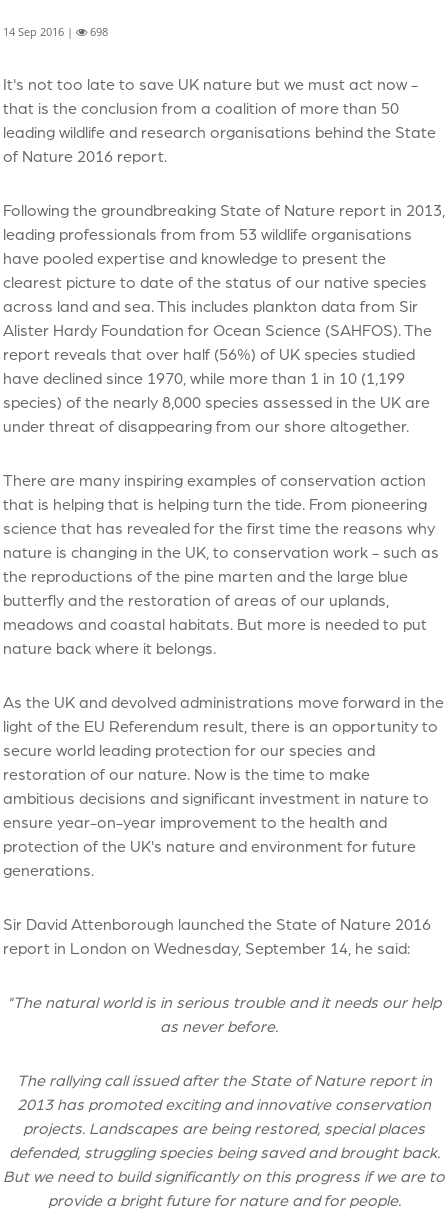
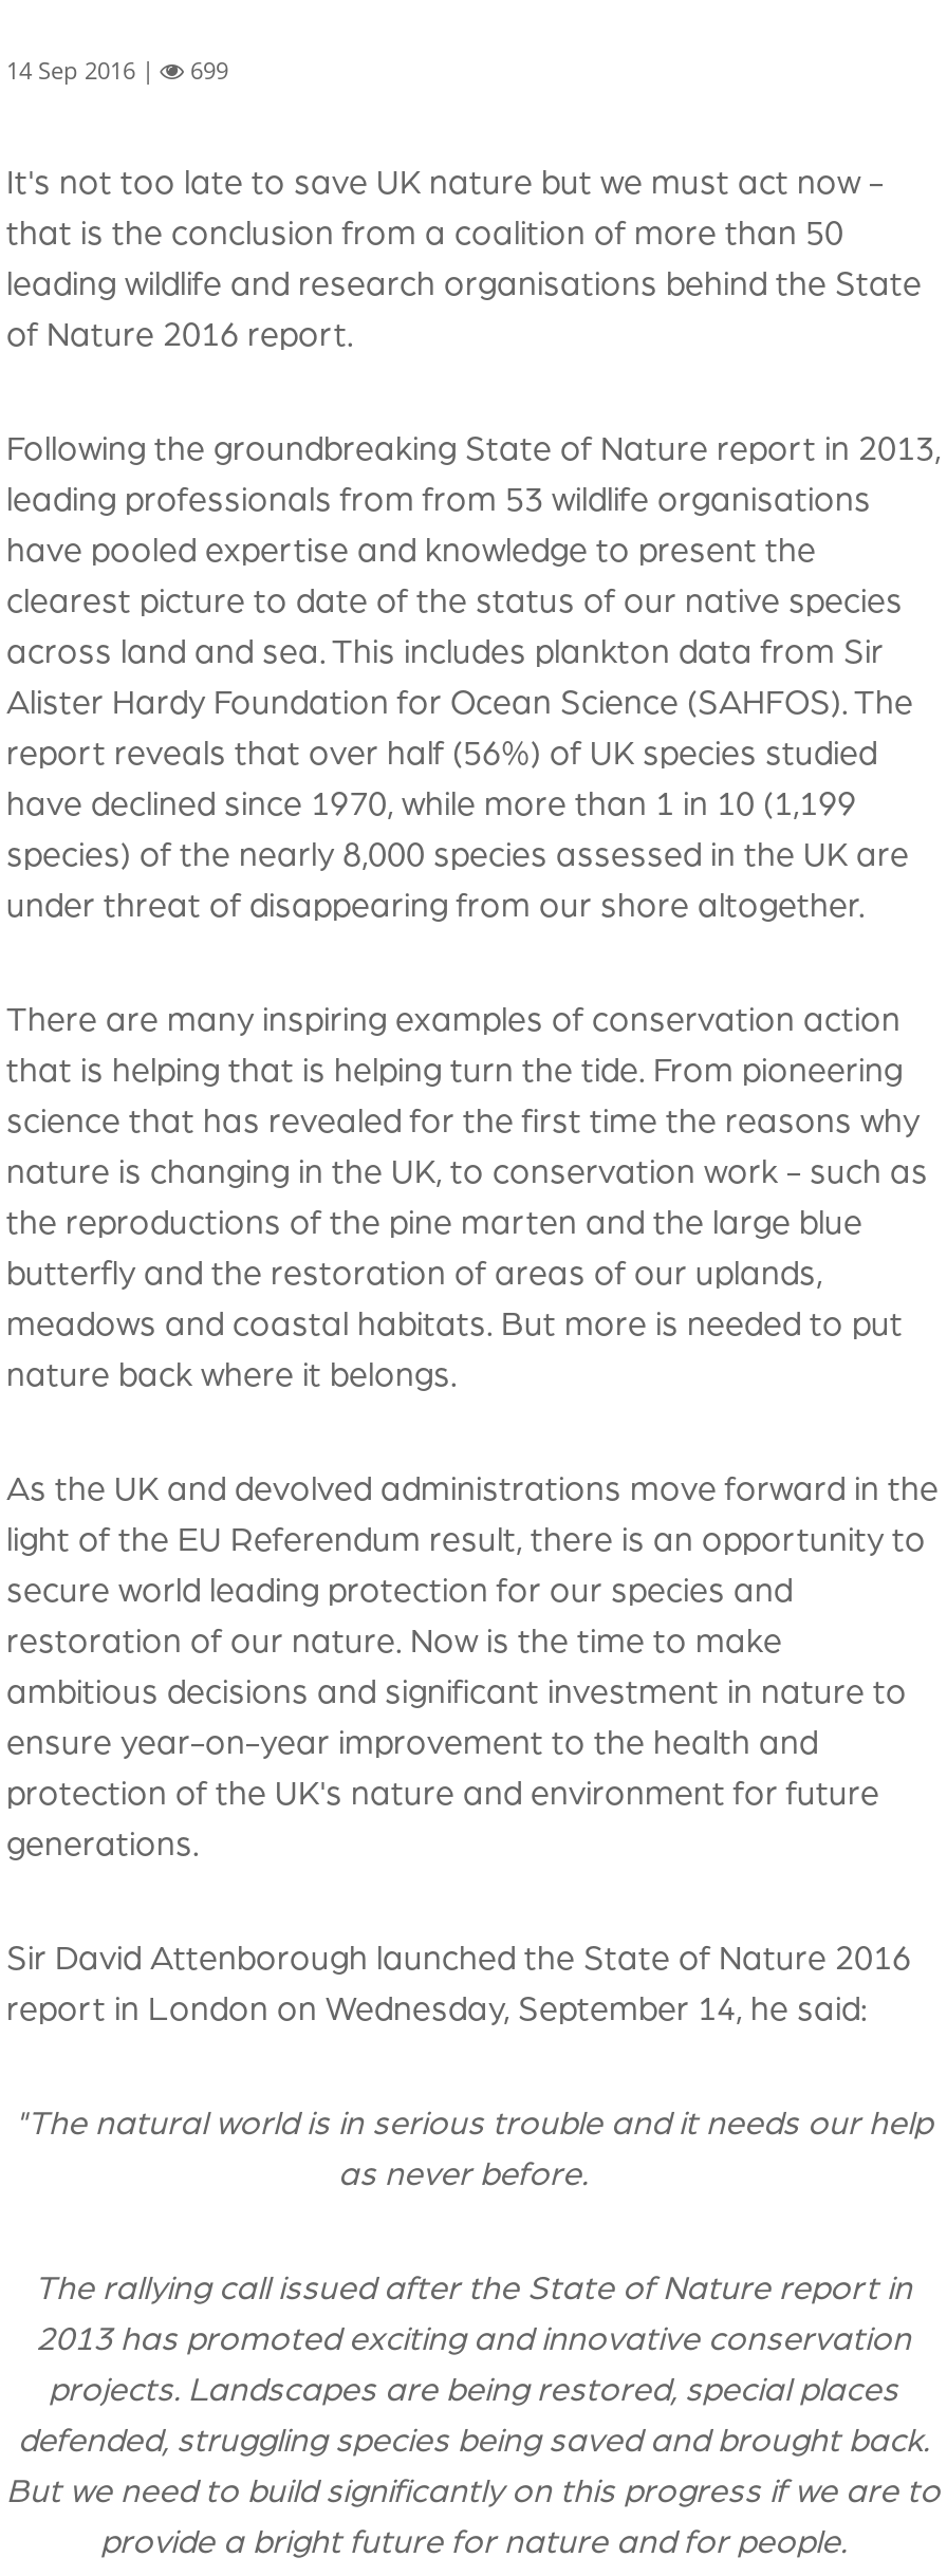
- 698
+ 699
